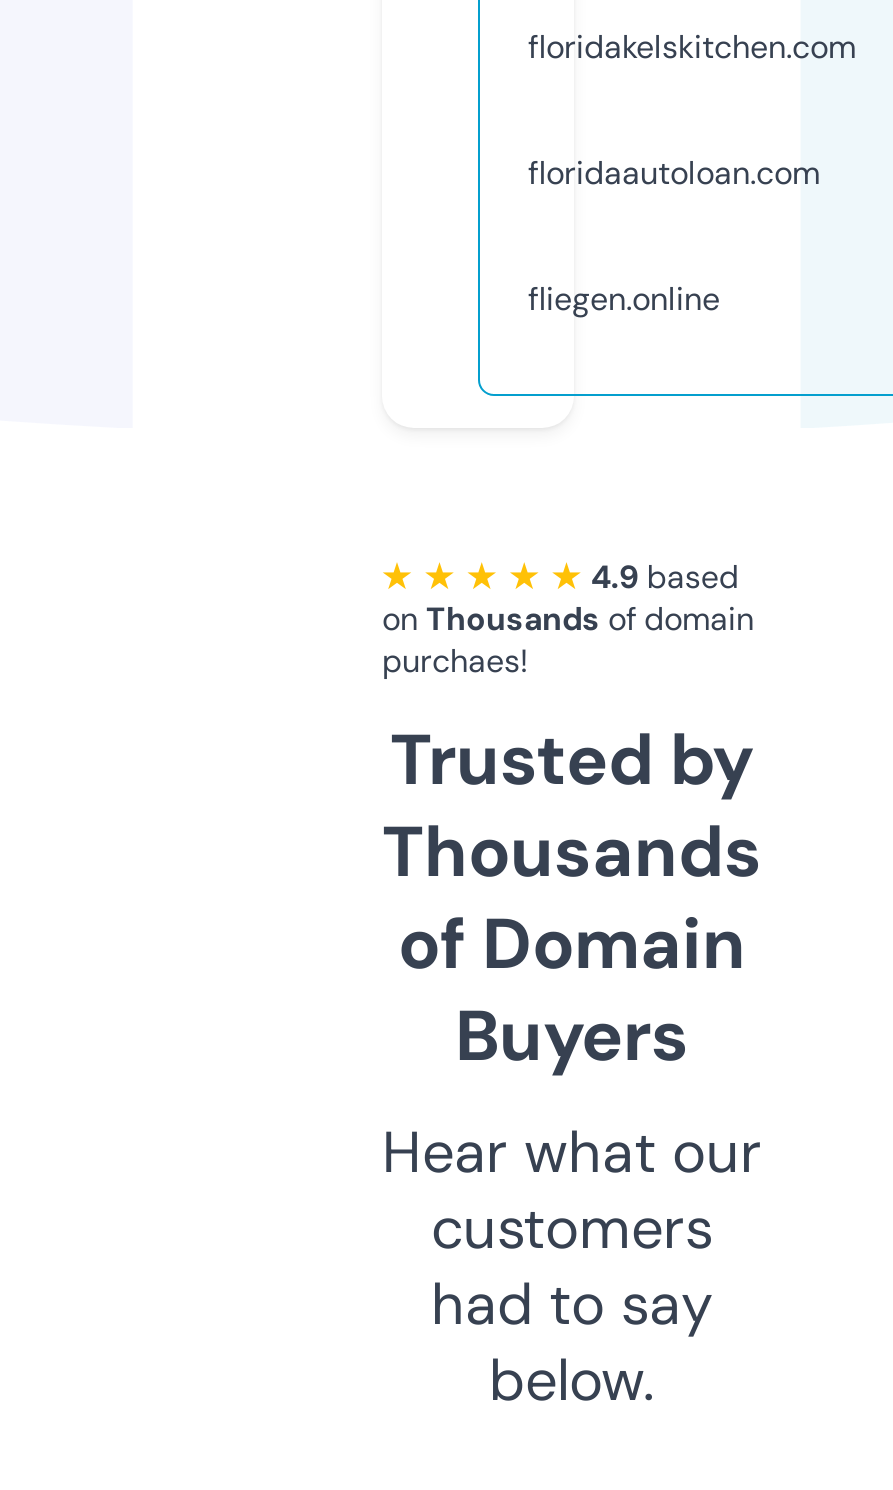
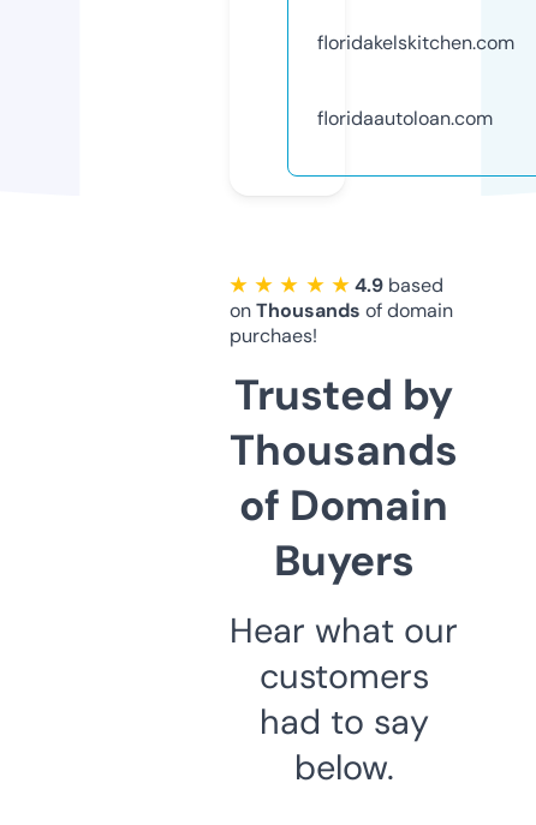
- fliegen.online
